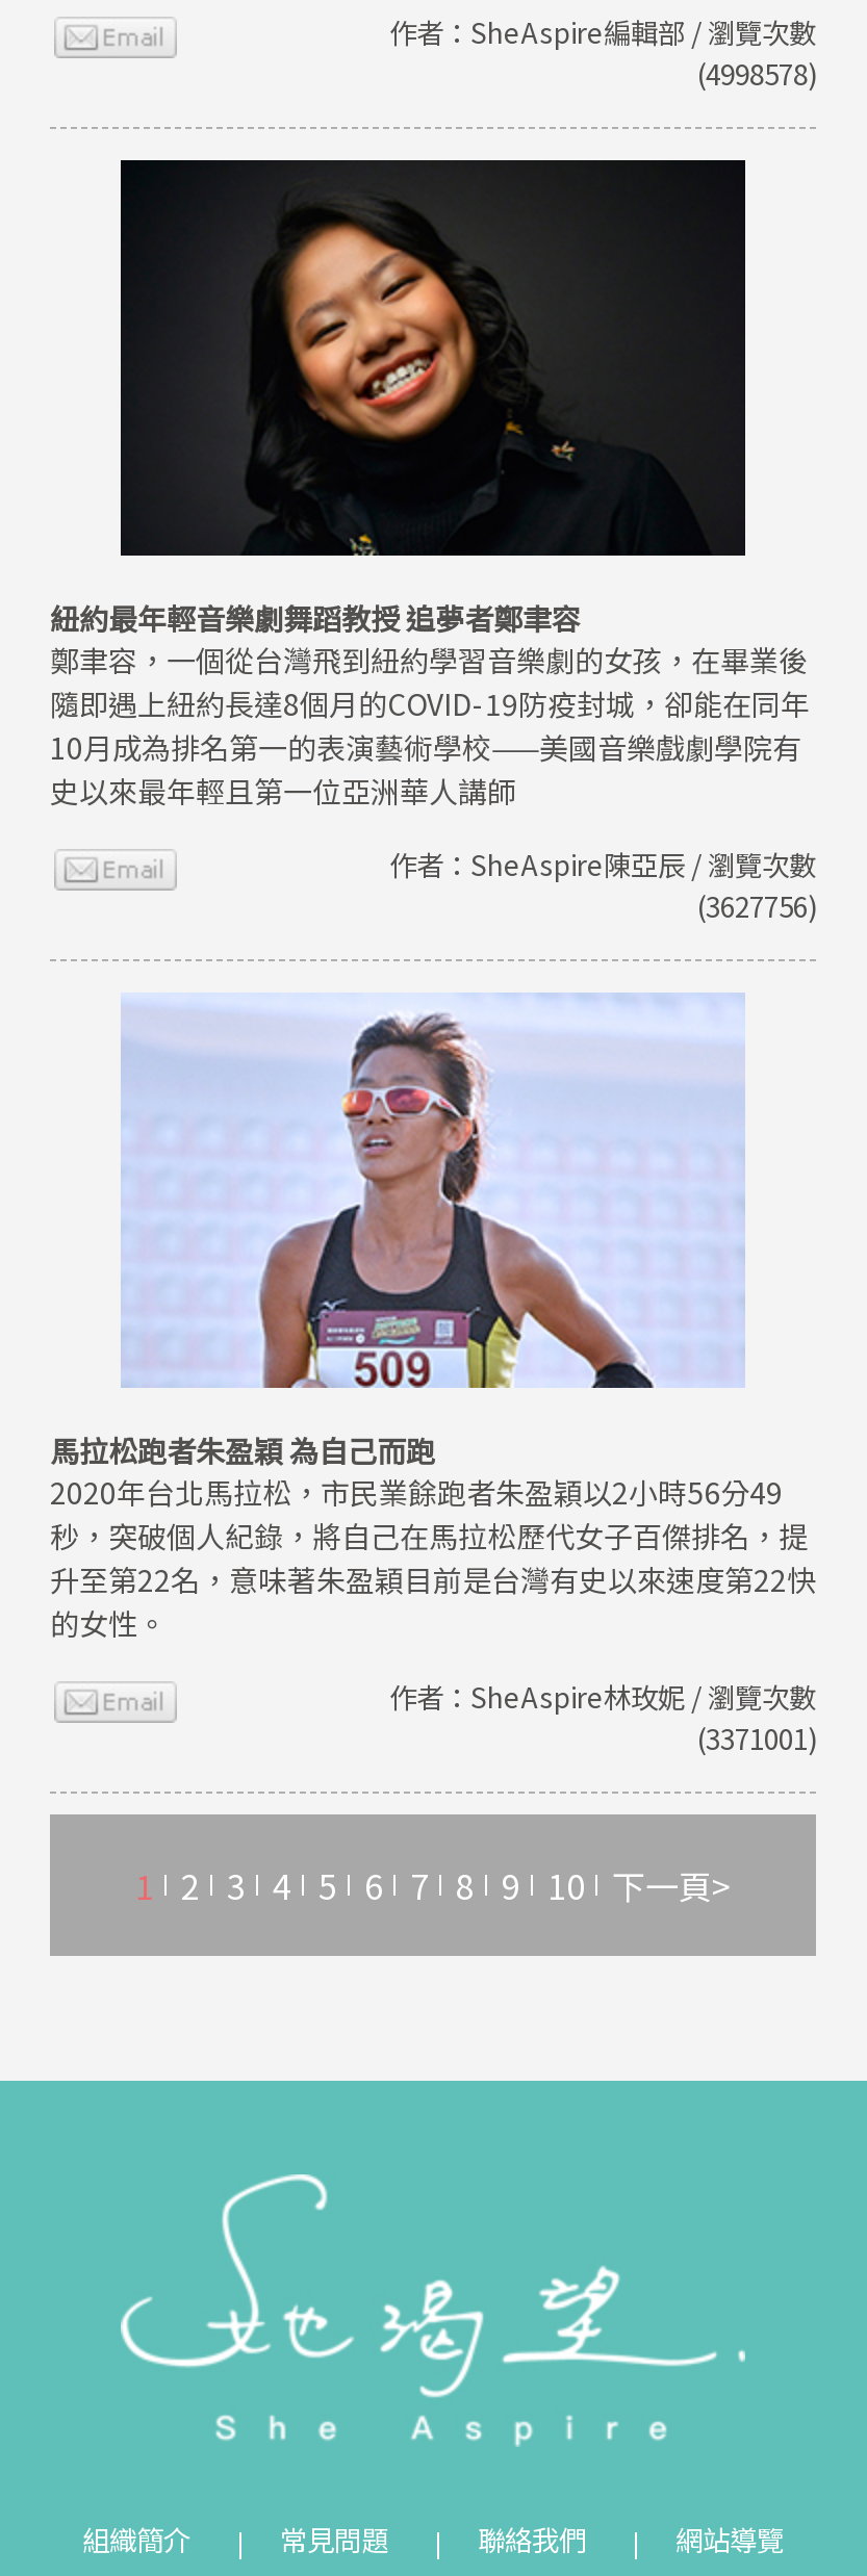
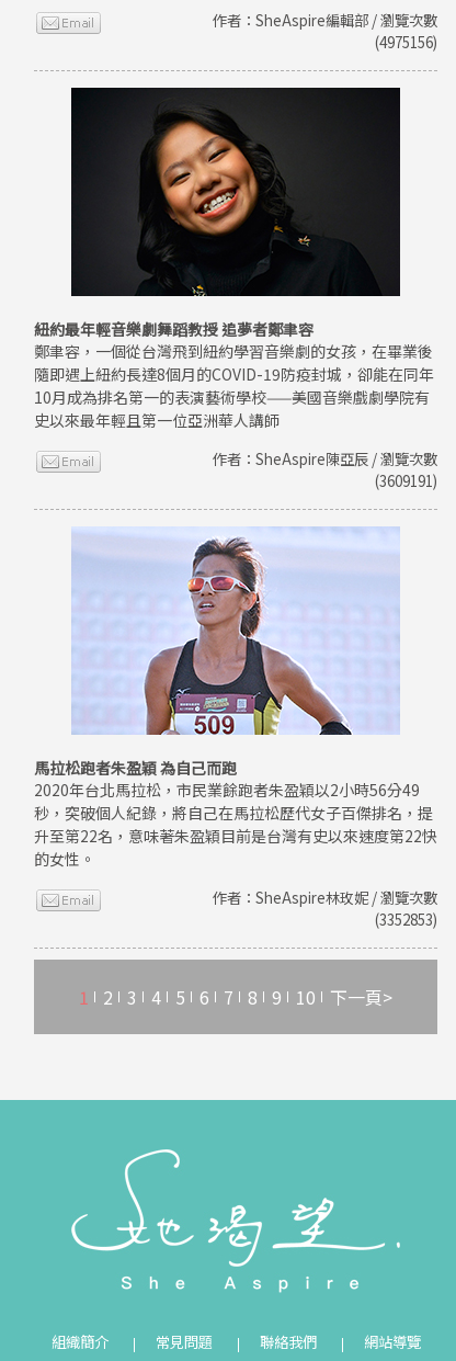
- (4998578)
+ (4975156)

- (3627756)
+ (3609191)

- (3371001)
+ (3352853)
